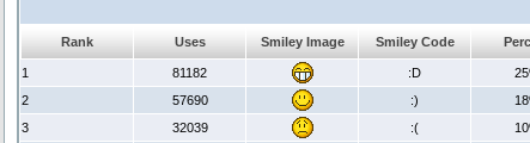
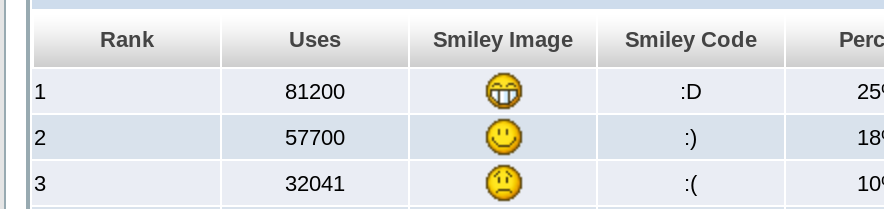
- 81182
+ 81200

- 57690
+ 57700

- 32039
+ 32041
